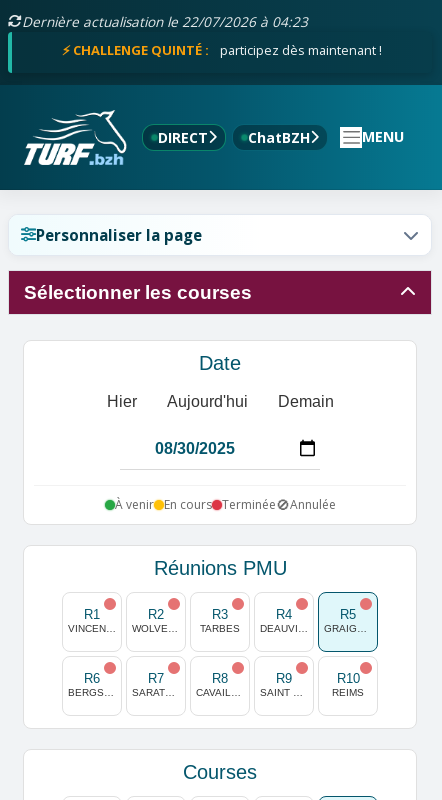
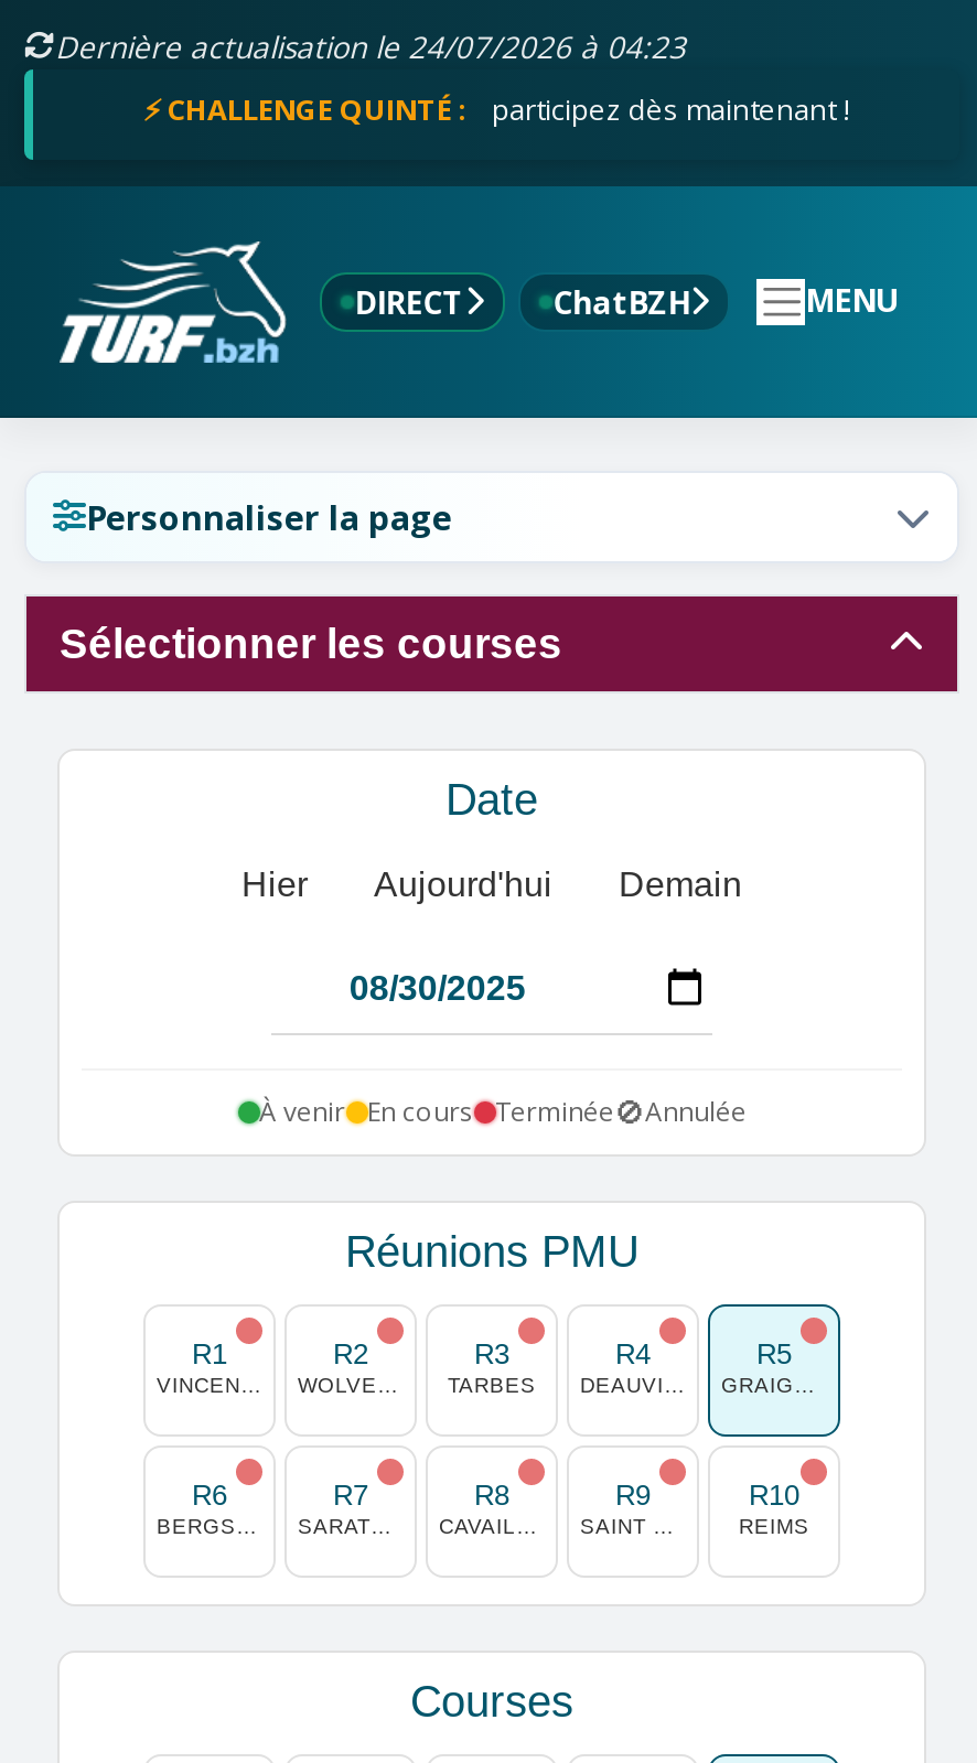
- Dernière actualisation le 22/07/2026 à 04:23
+ Dernière actualisation le 24/07/2026 à 04:23
